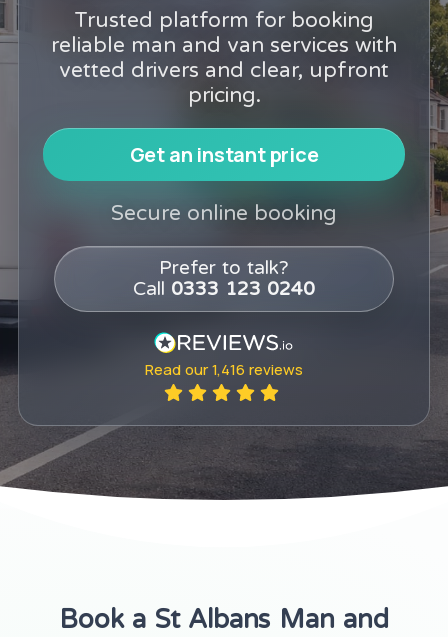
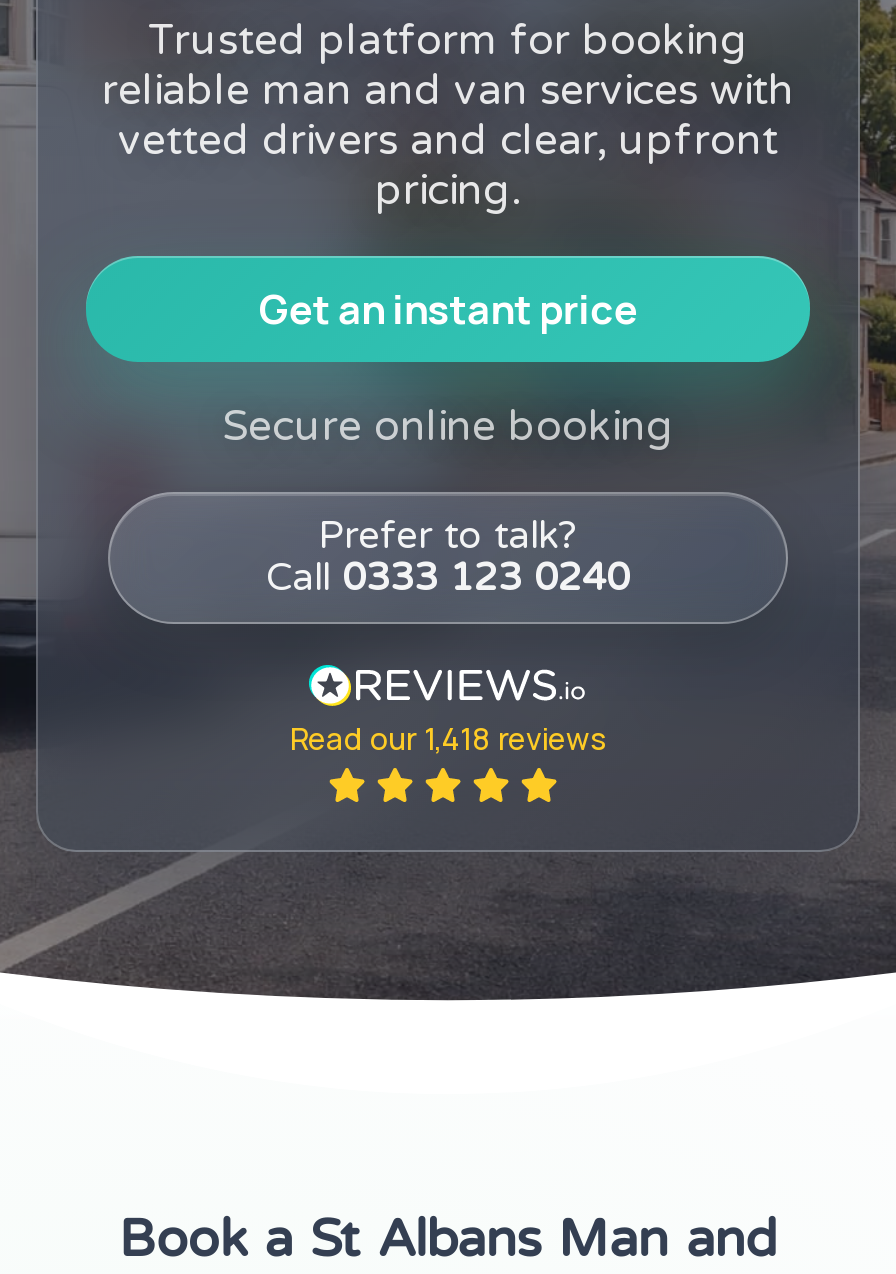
- Read our 1,416 reviews
+ Read our 1,418 reviews
